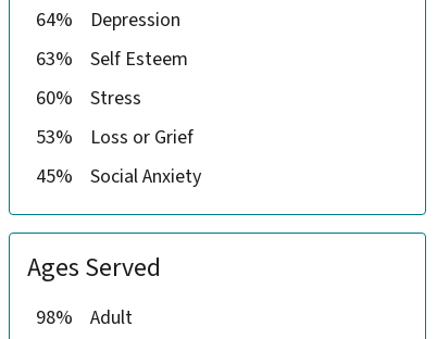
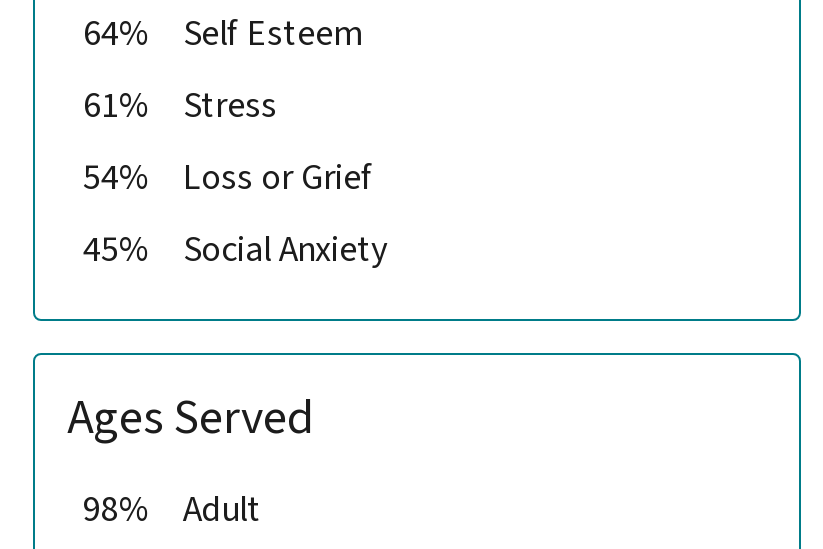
- Depression
- 63%

- 60% Stress
+ 61% Stress

- 53% Loss or Grief
+ 54% Loss or Grief
